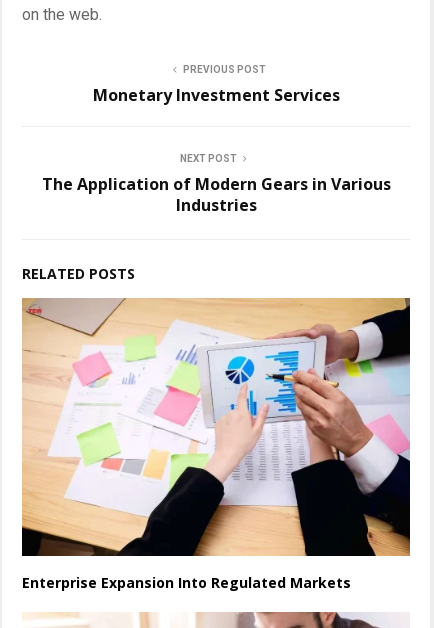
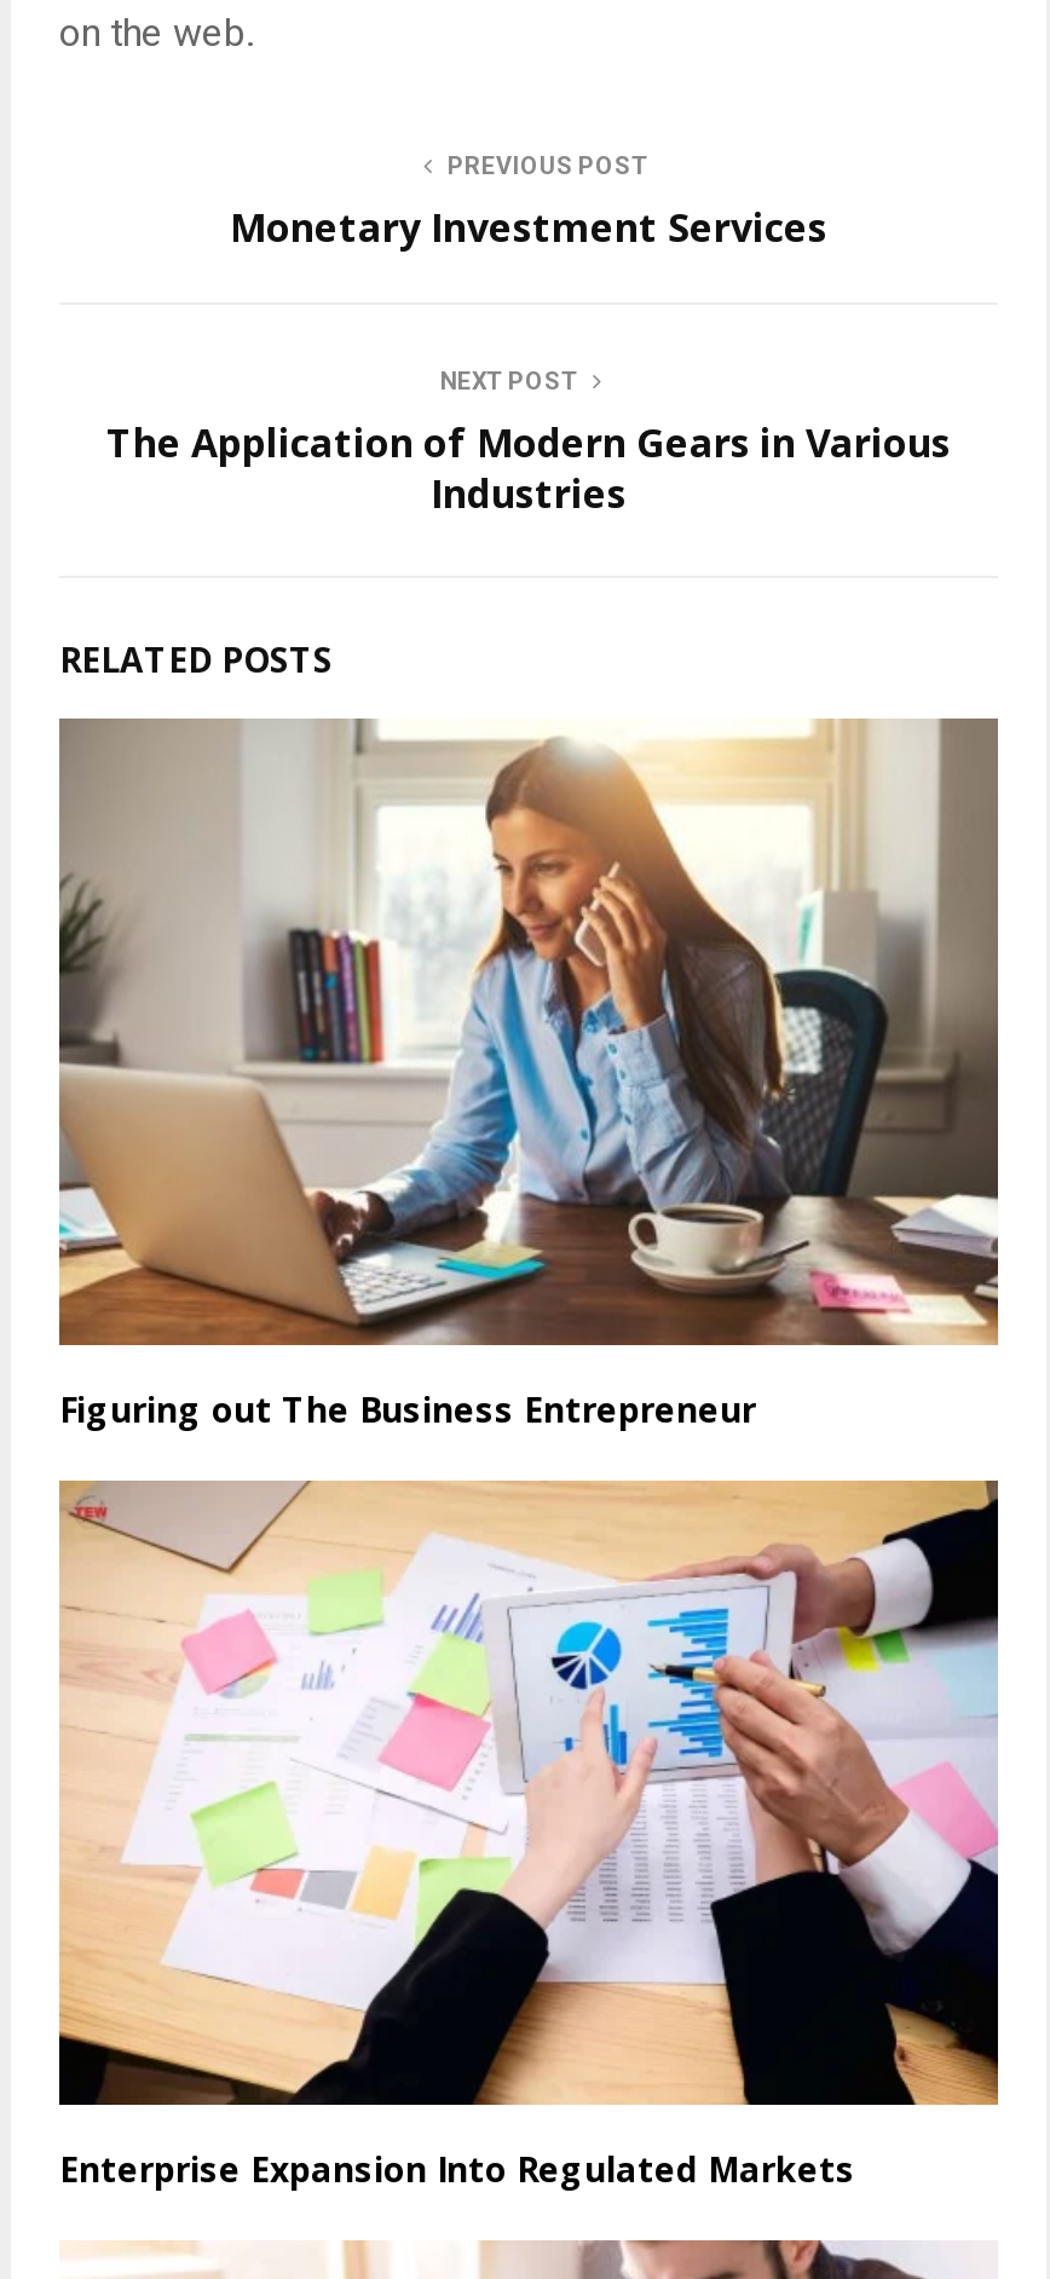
+ [image]
+ Figuring out The Business Entrepreneur
